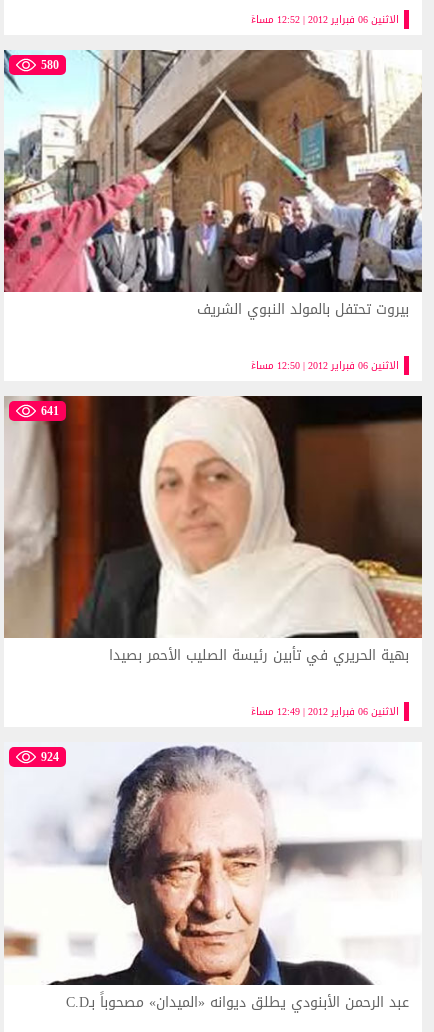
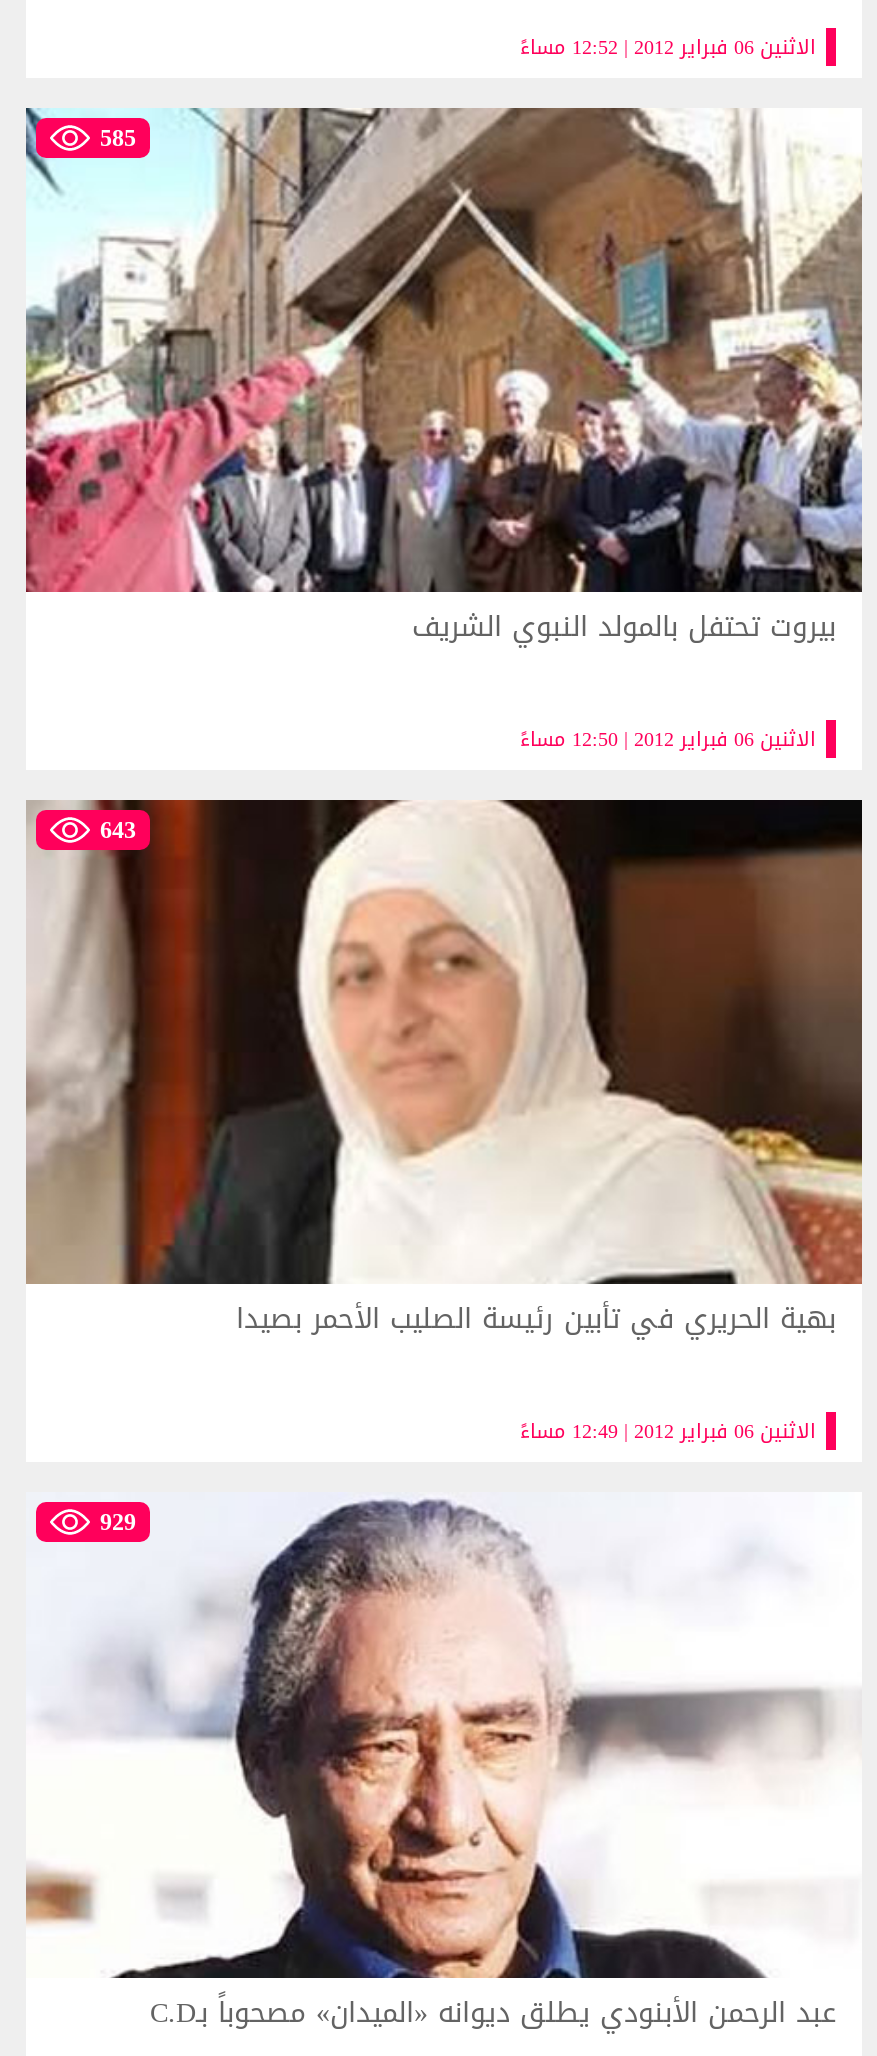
- 580
+ 585

- 641
+ 643

- 924
+ 929
